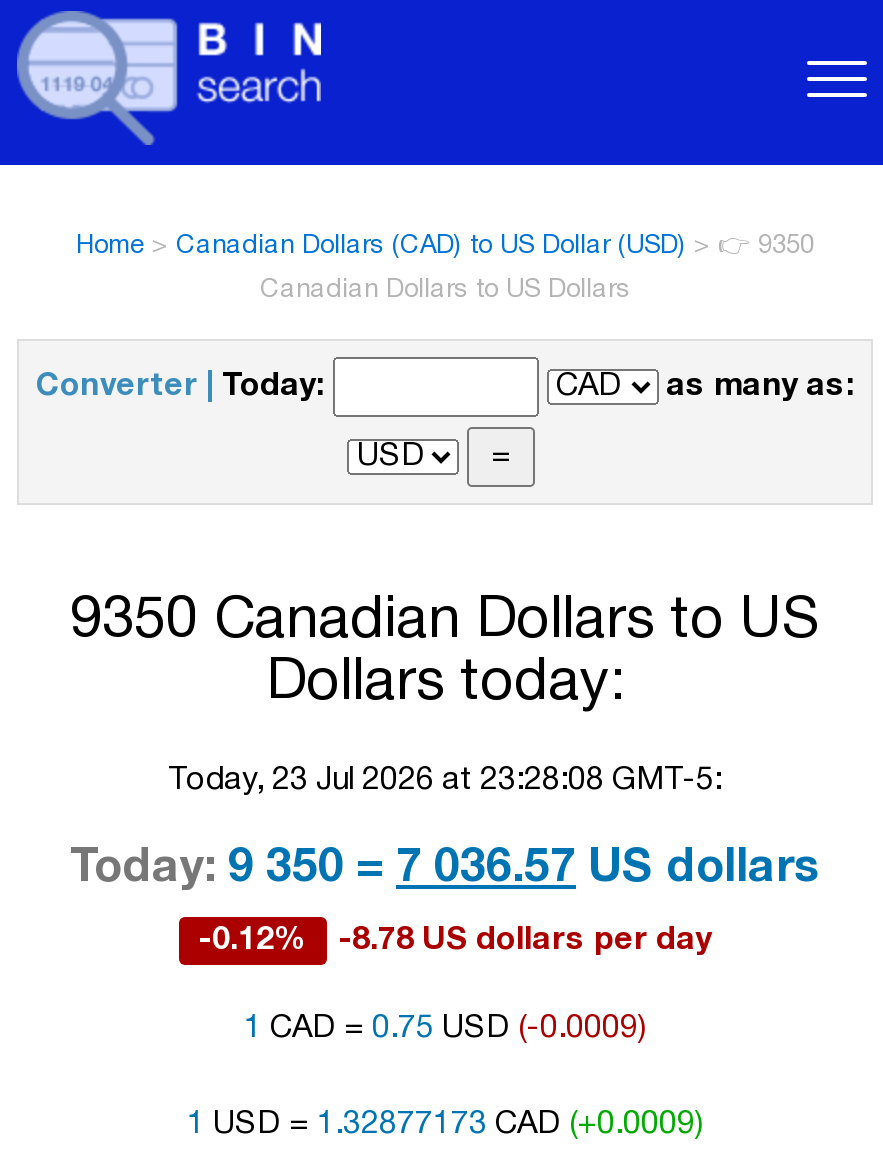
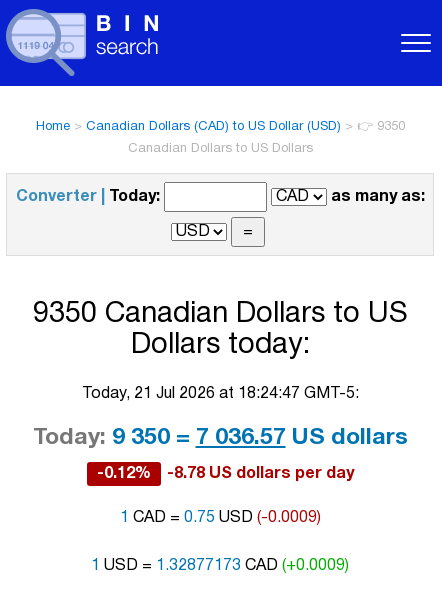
- Today, 23 Jul 2026 at 23:28:08 GMT-5:
+ Today, 21 Jul 2026 at 18:24:47 GMT-5:
